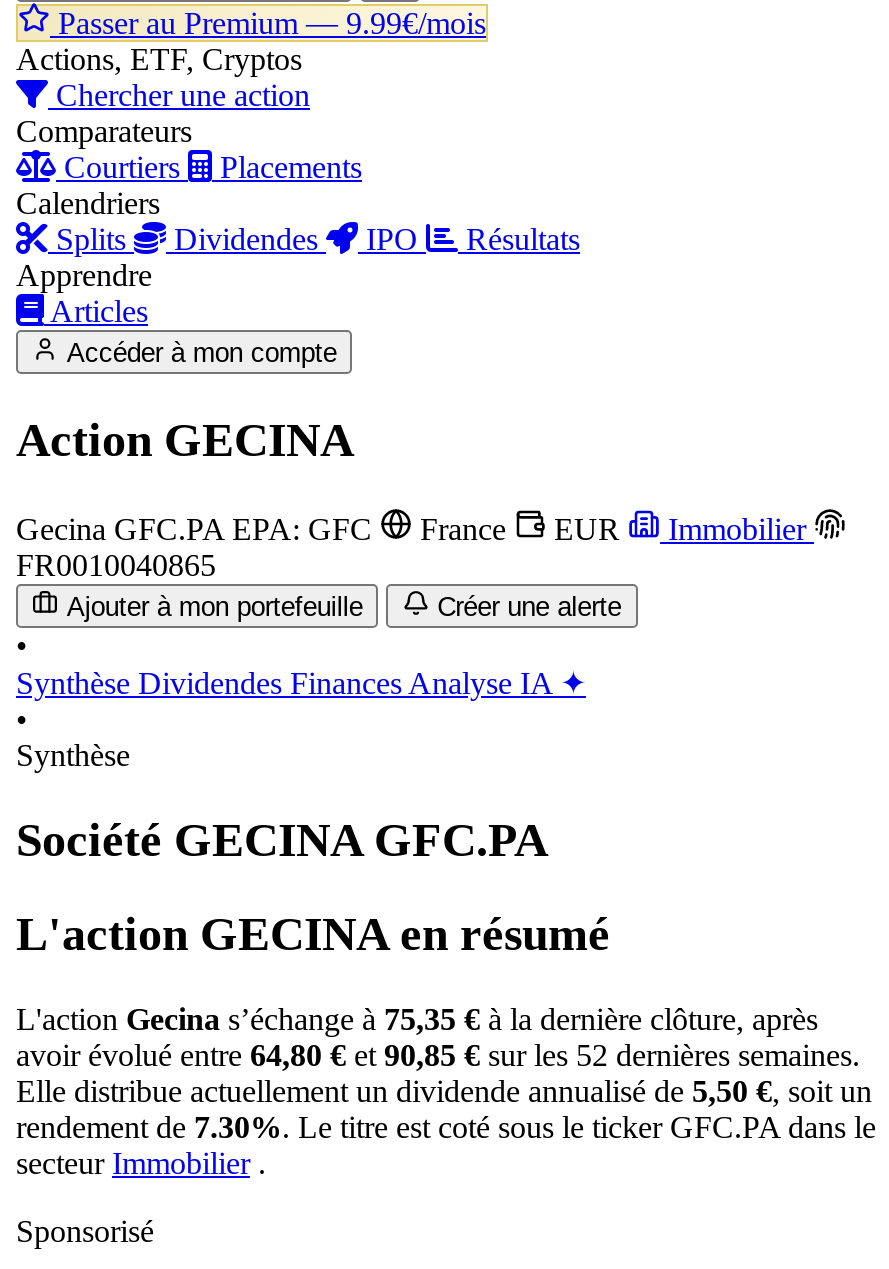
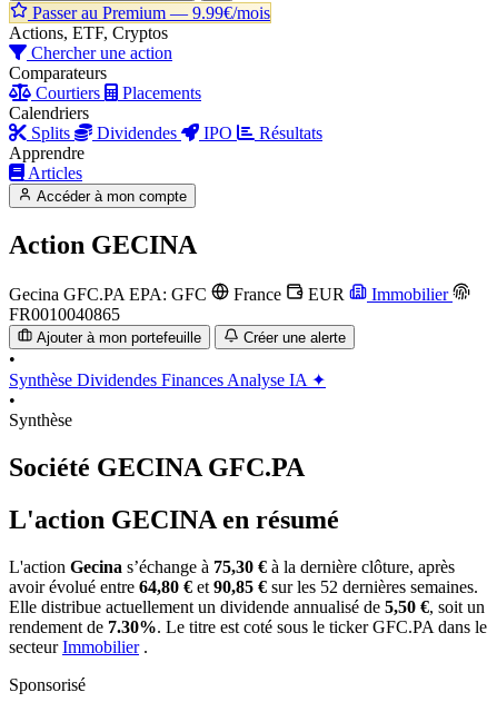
- L'action Gecina s’échange à 75,35 €à la dernière clôture, après
+ L'action Gecina s’échange à 75,30 €à la dernière clôture, après
